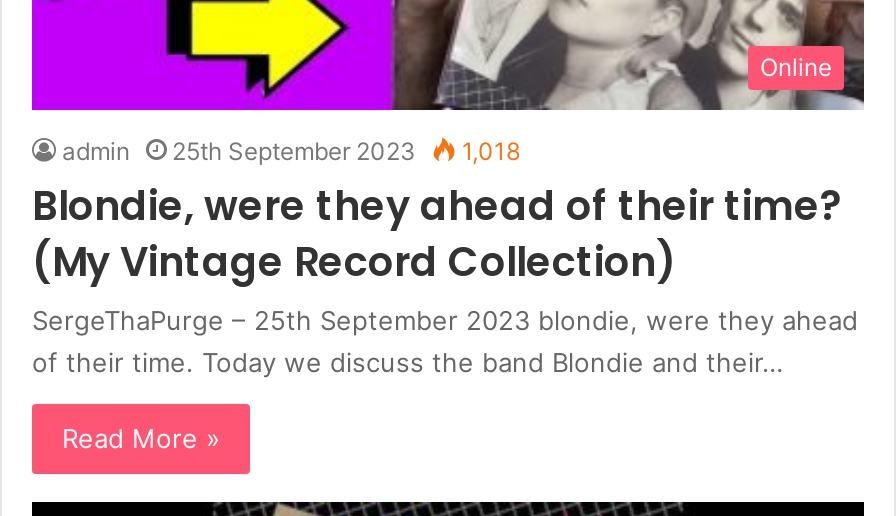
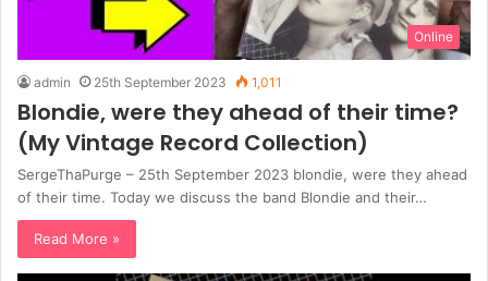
- admin 25th September 2023 1,018
+ admin 25th September 2023 1,011
